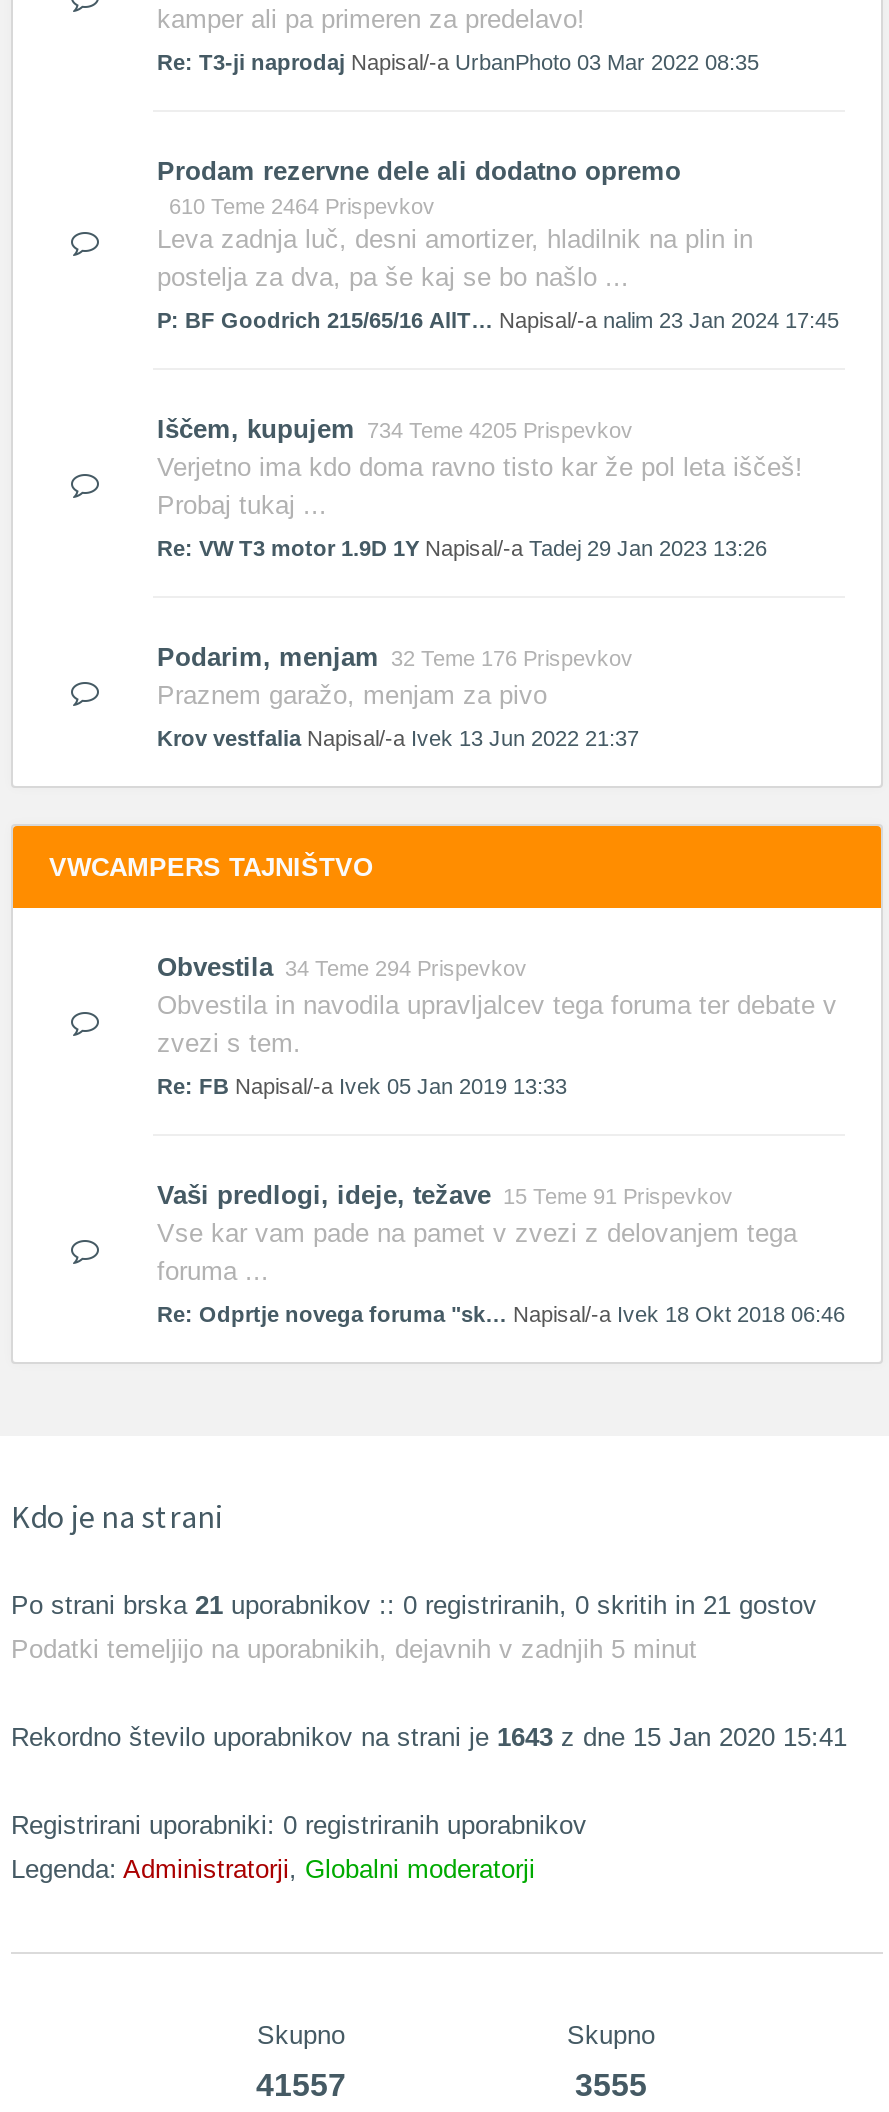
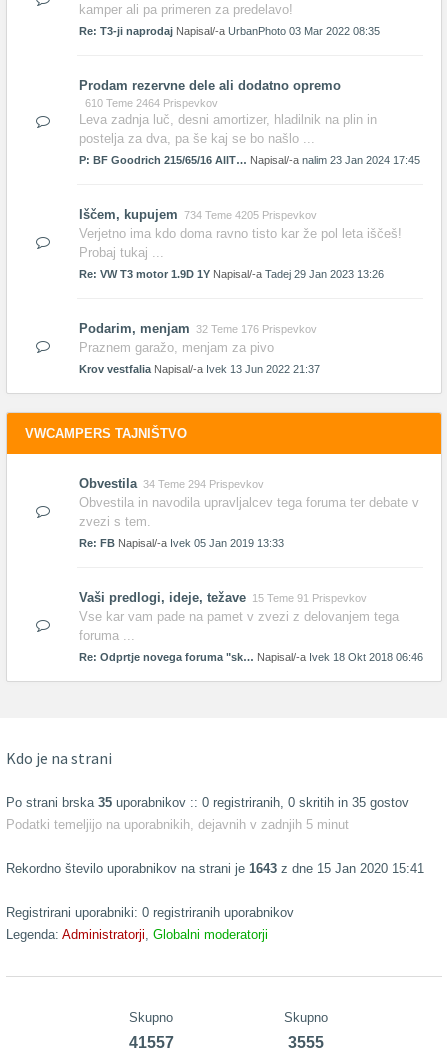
- Po strani brska 21 uporabnikov :: 0 registriranih, 0 skritih in 21 gostov
+ Po strani brska 35 uporabnikov :: 0 registriranih, 0 skritih in 35 gostov
